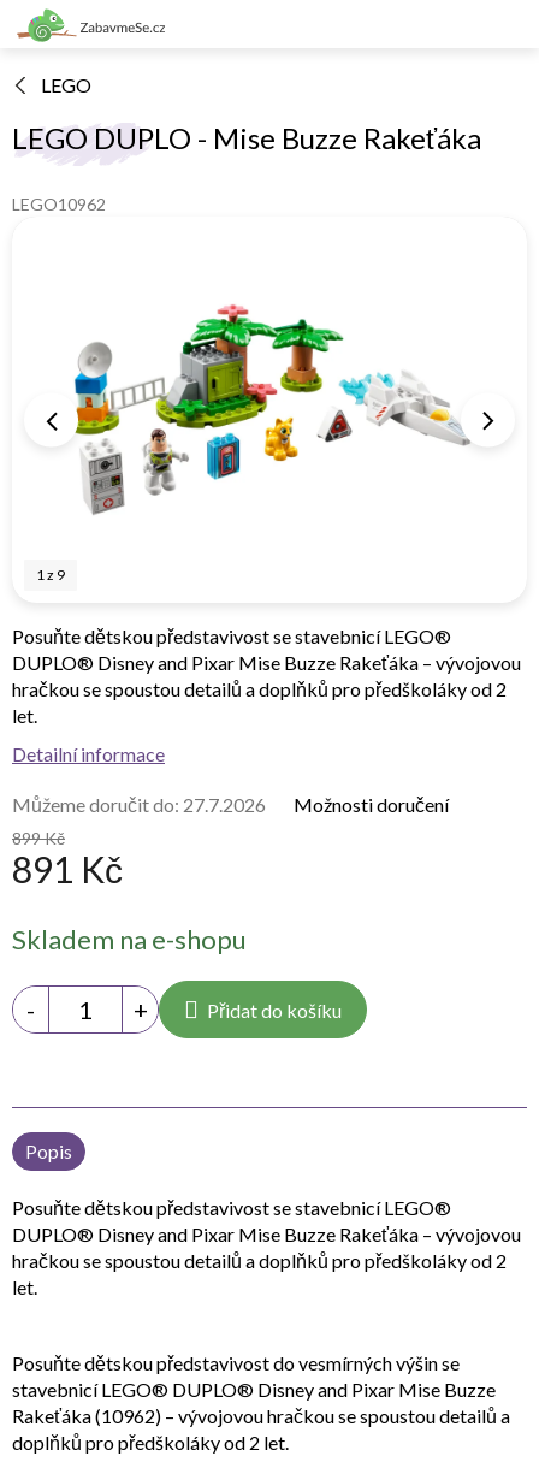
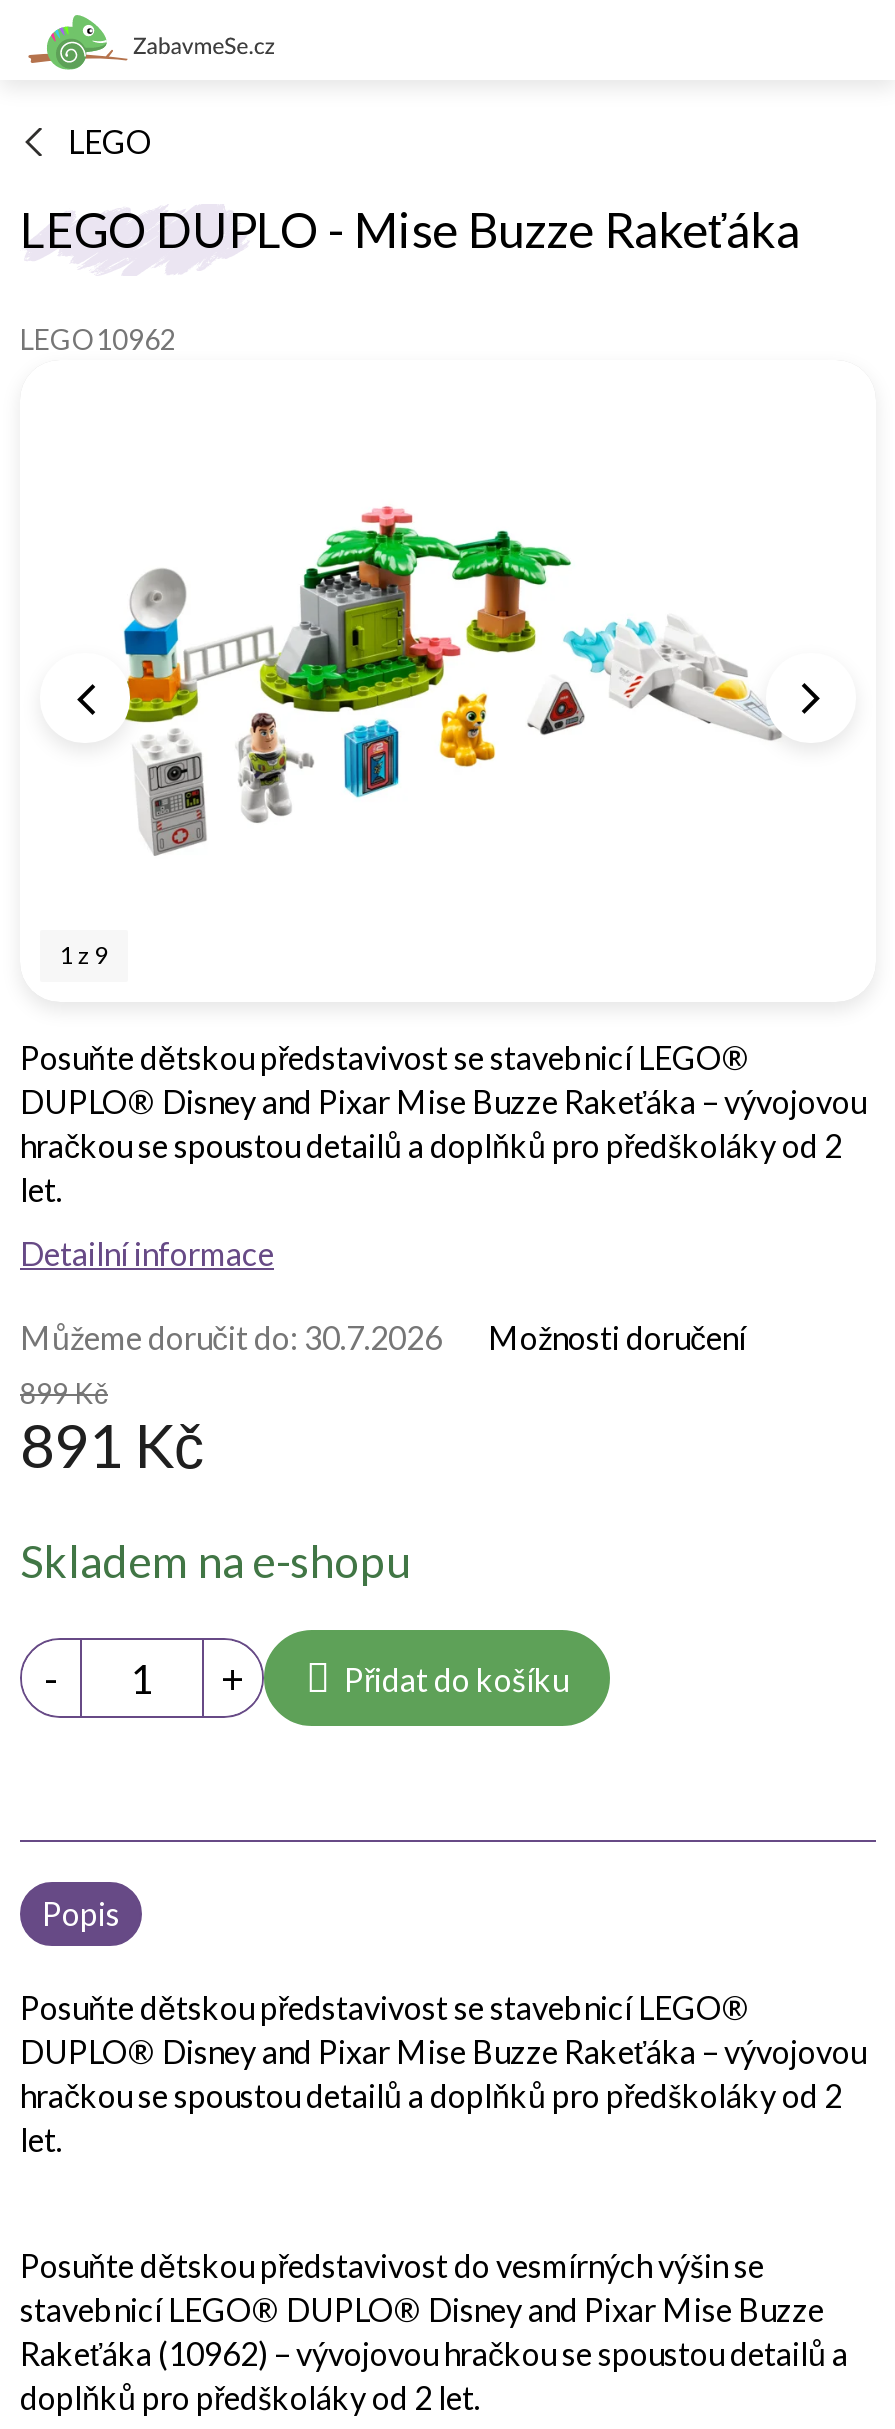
- Můžeme doručit do: 27.7.2026
+ Můžeme doručit do: 30.7.2026
